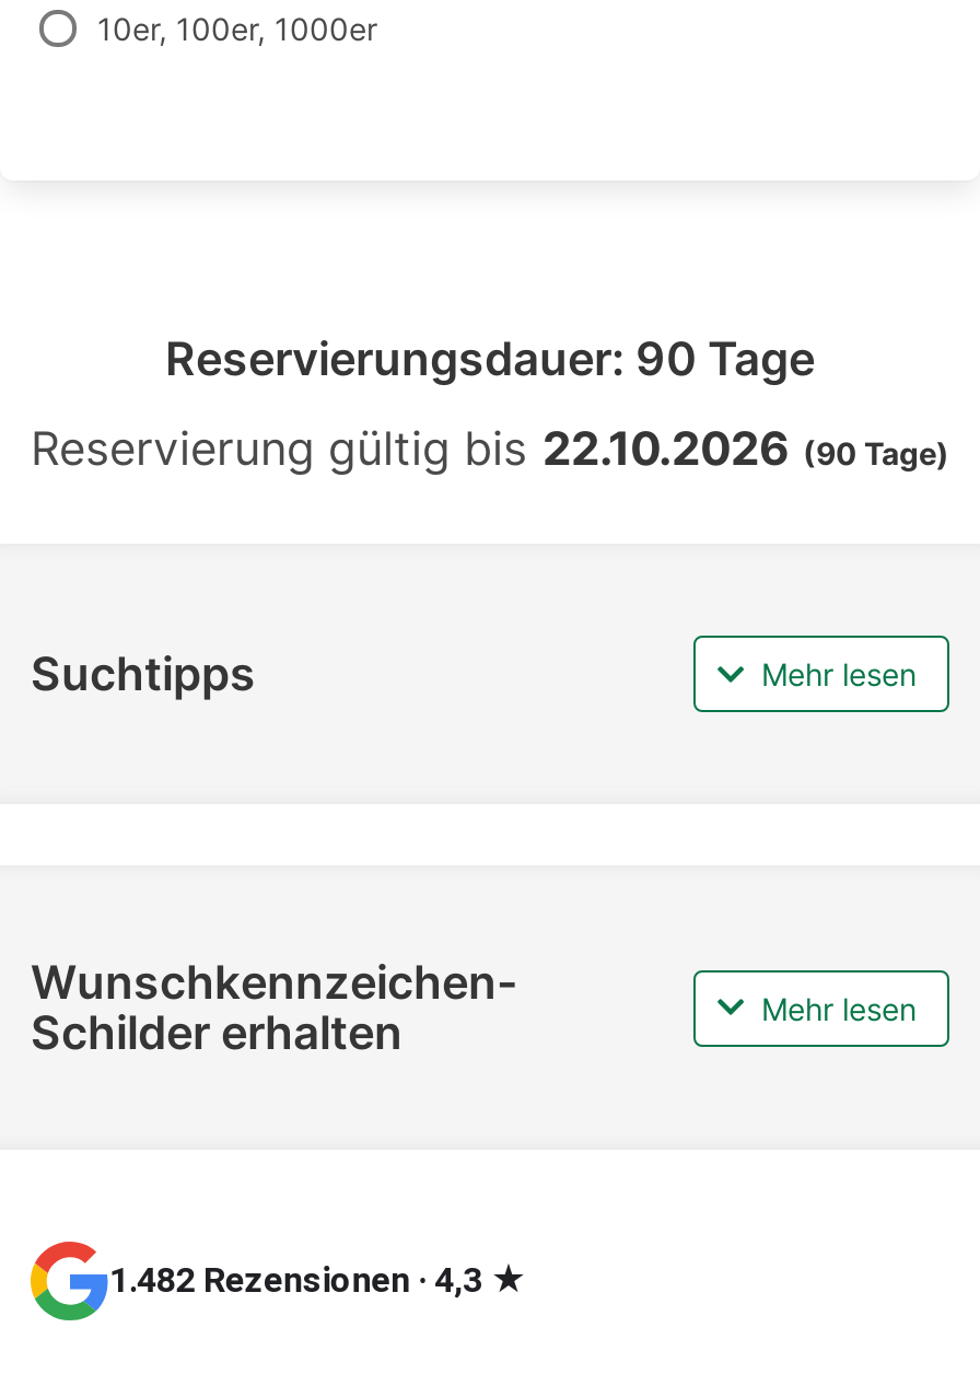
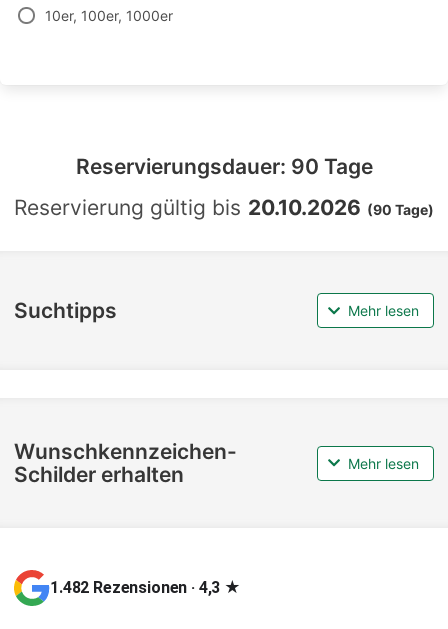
- Reservierung gültig bis 22.10.2026 (90 Tage)
+ Reservierung gültig bis 20.10.2026 (90 Tage)
